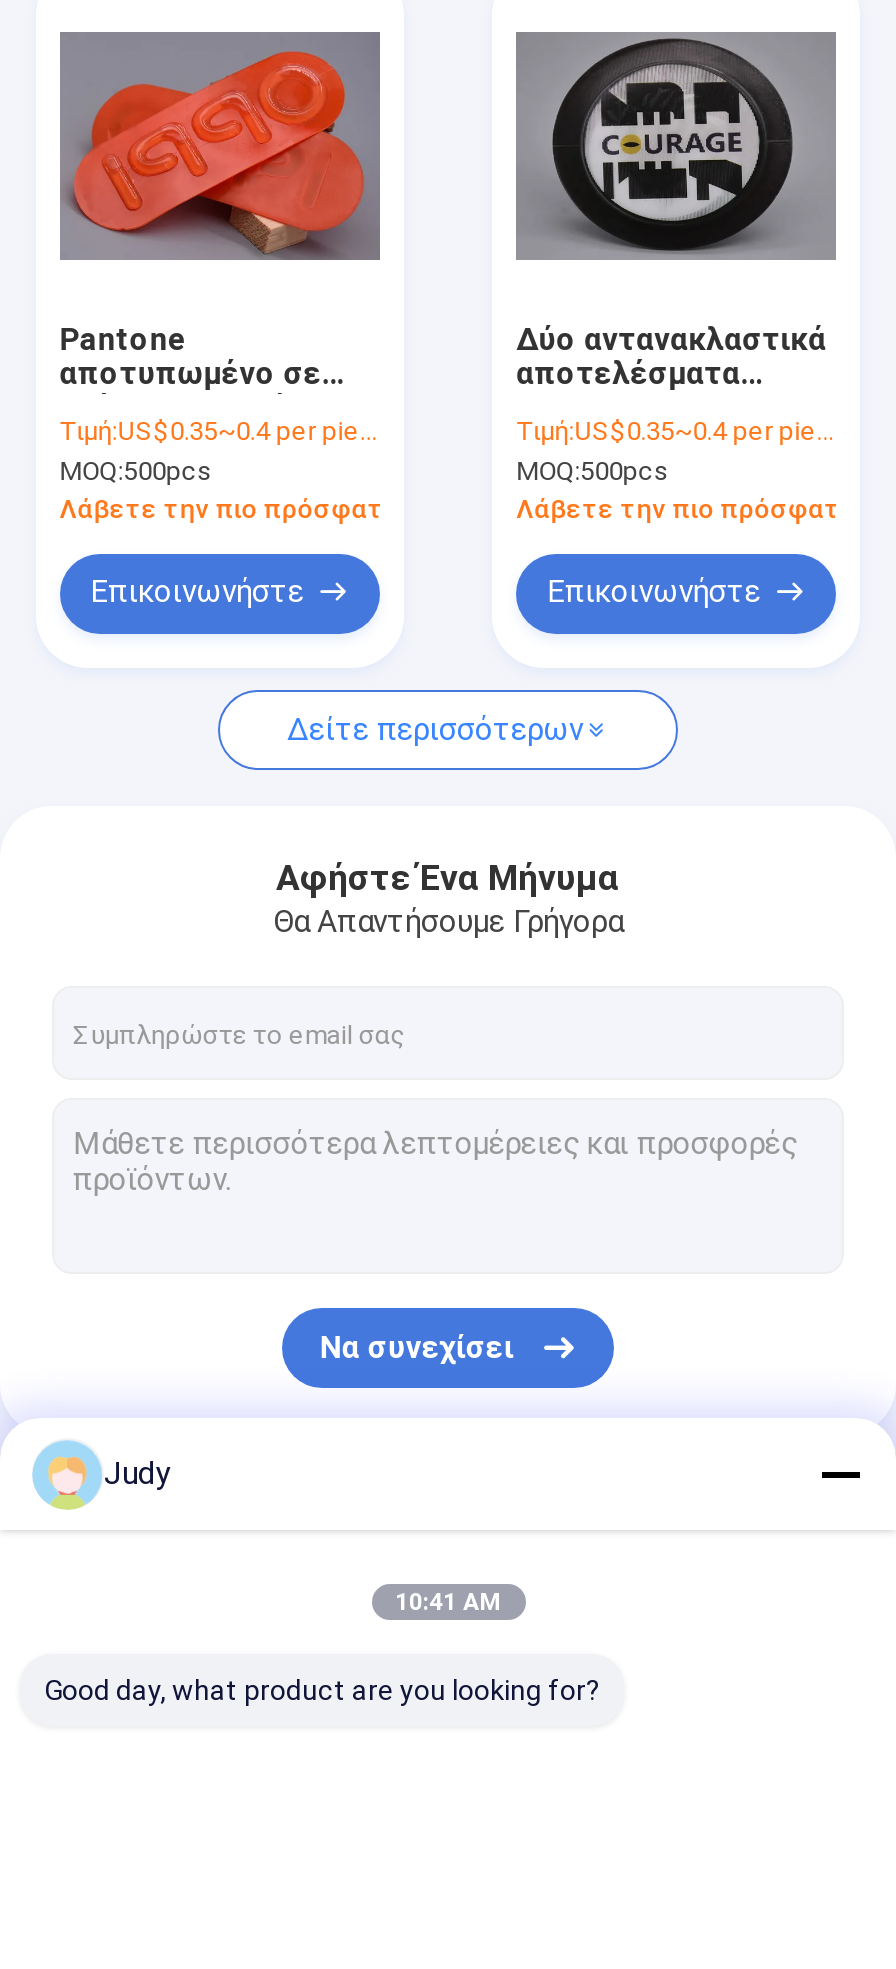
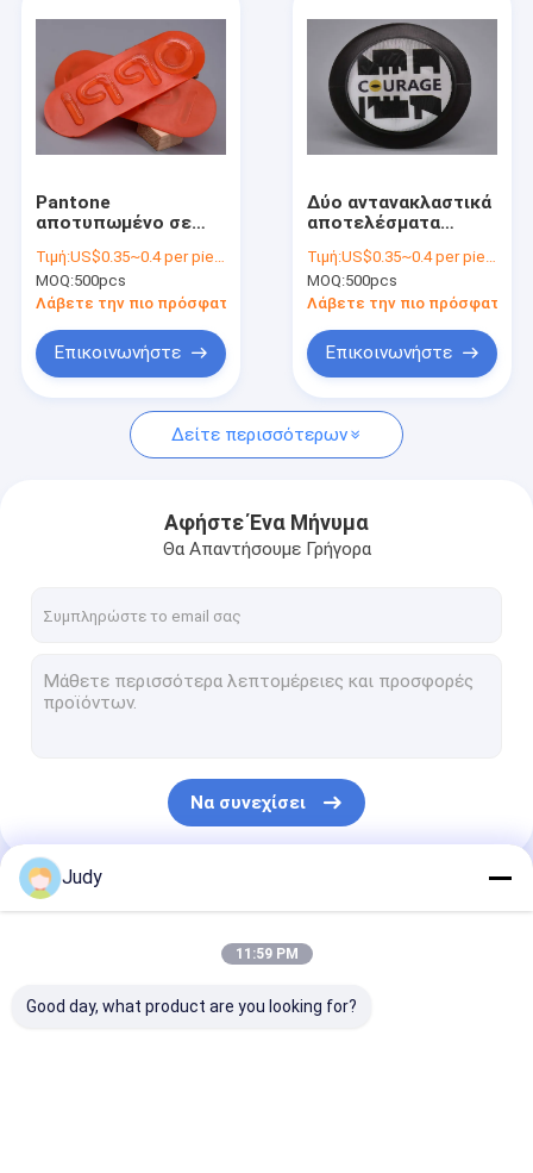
- 10:41 AM
+ 11:59 PM
